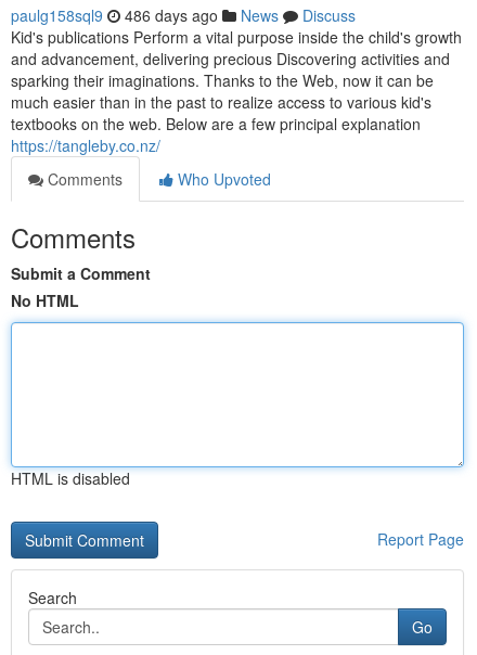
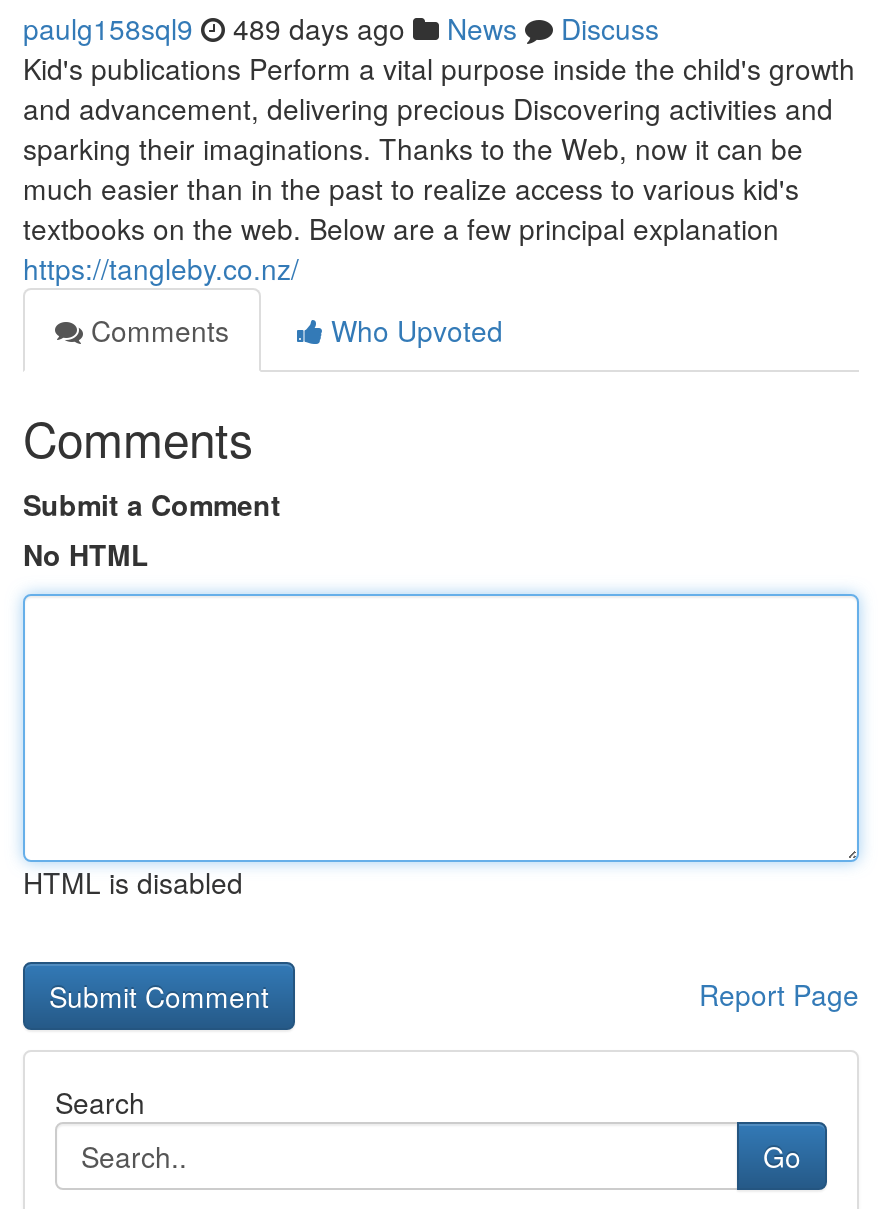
- paulg158sql9 486 days ago News Discuss
+ paulg158sql9 489 days ago News Discuss
